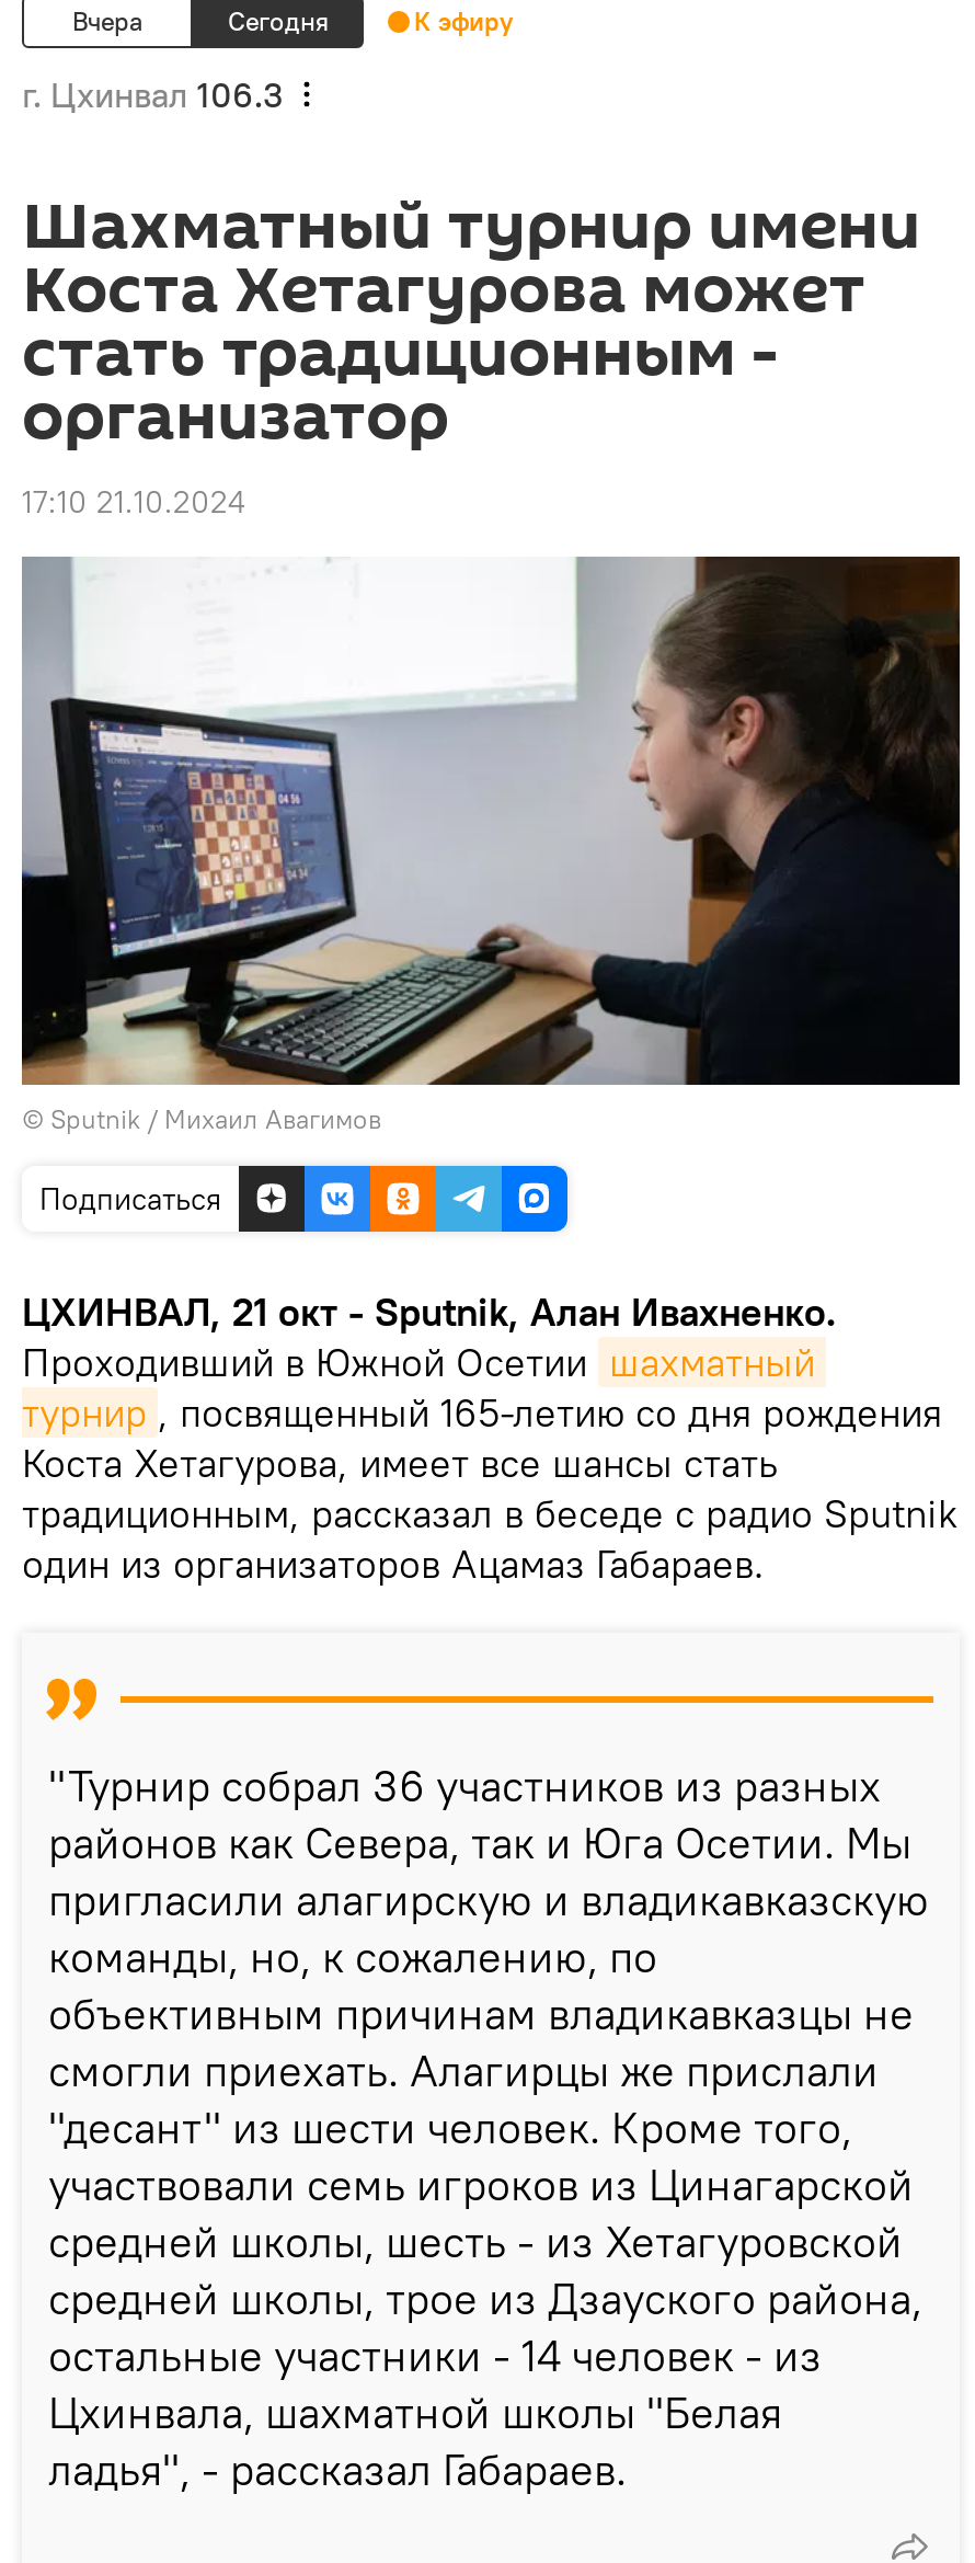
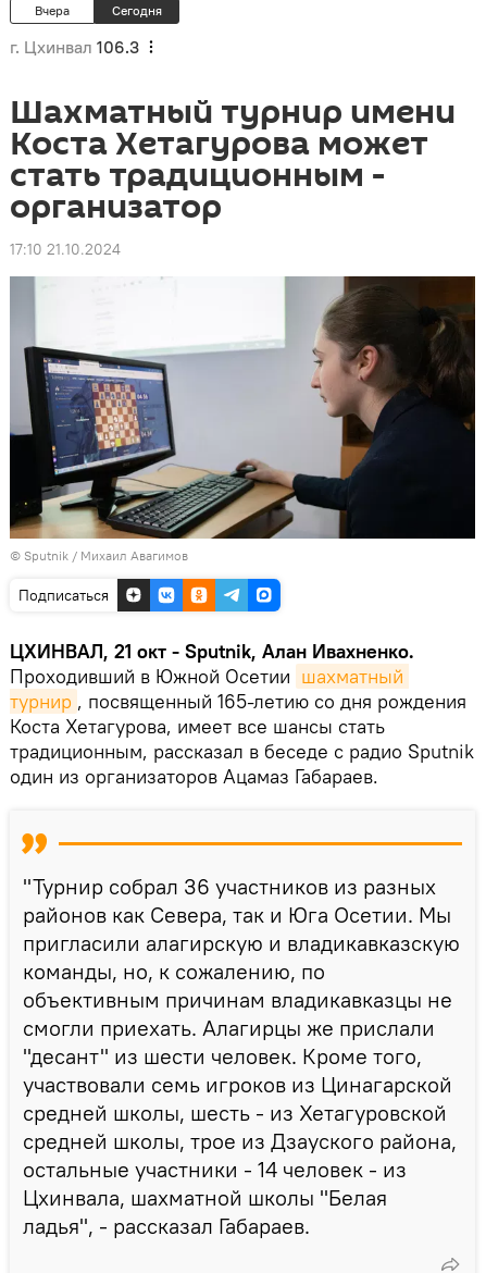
- К эфиру
